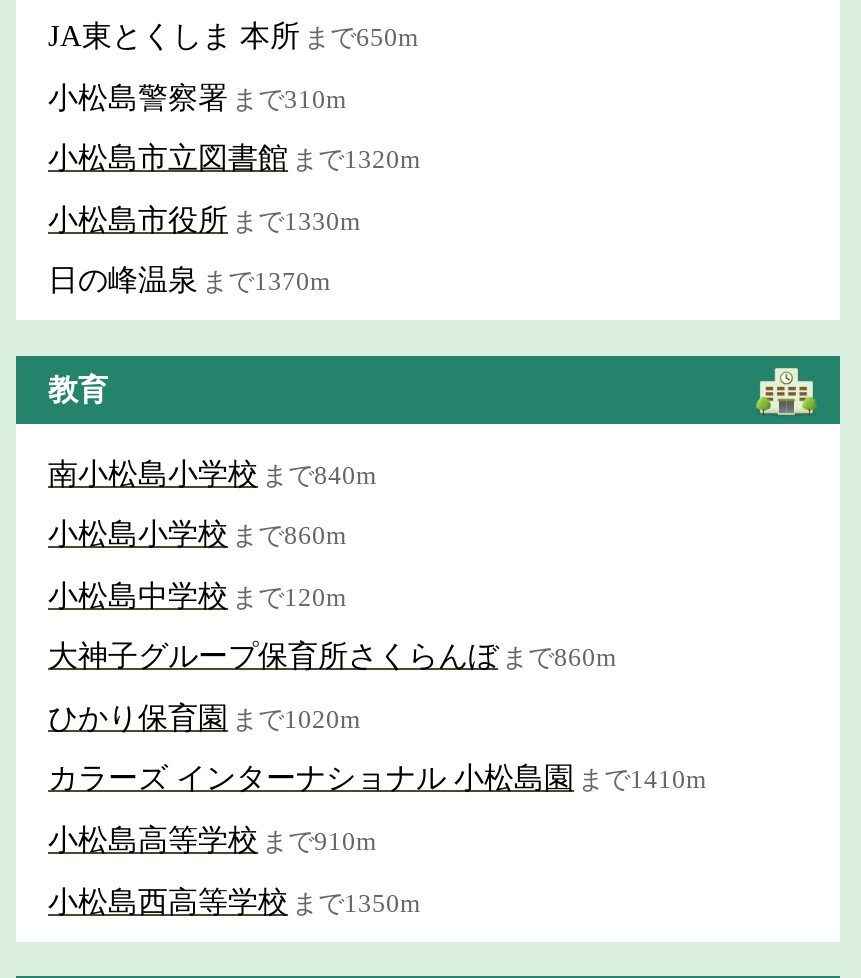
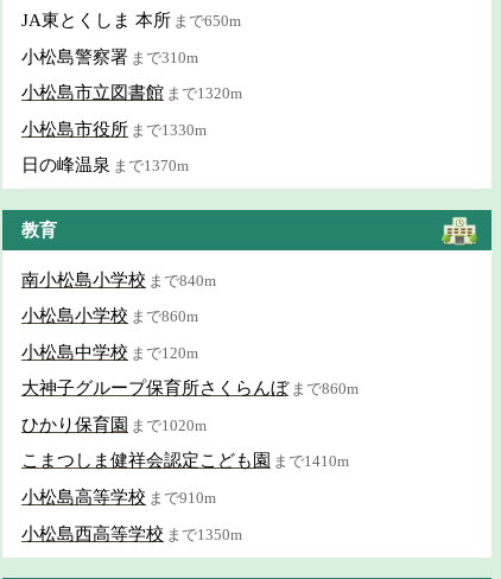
- カラーズ インターナショナル 小松島園 まで1410m
+ こまつしま健祥会認定こども園 まで1410m
